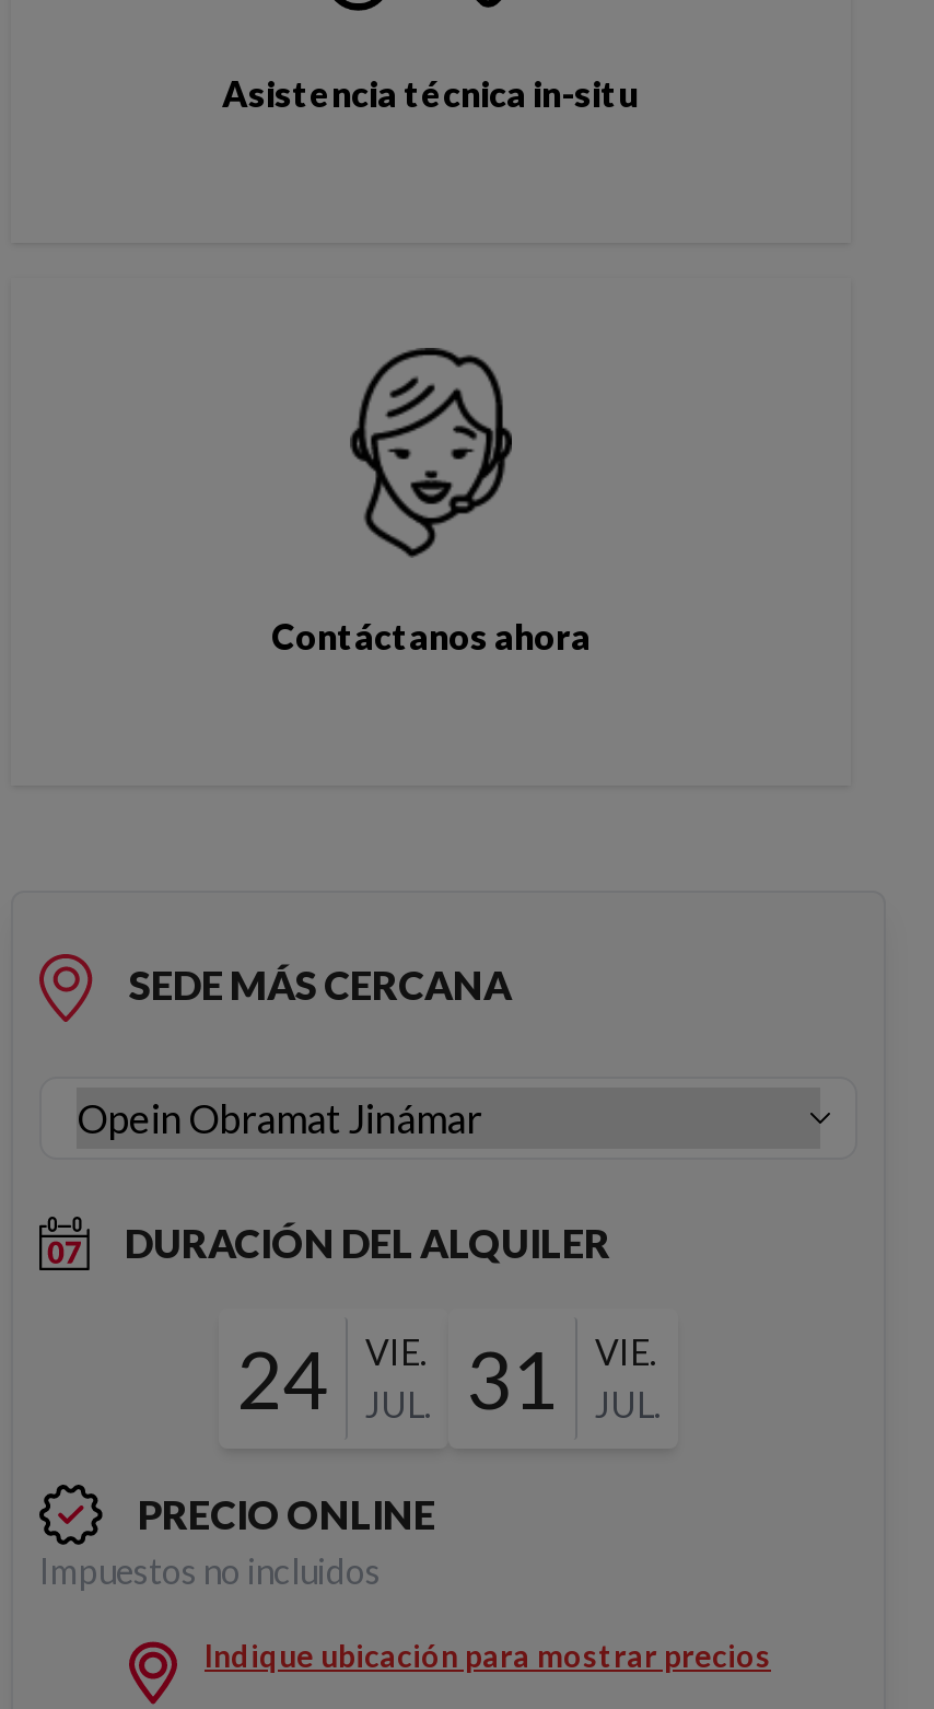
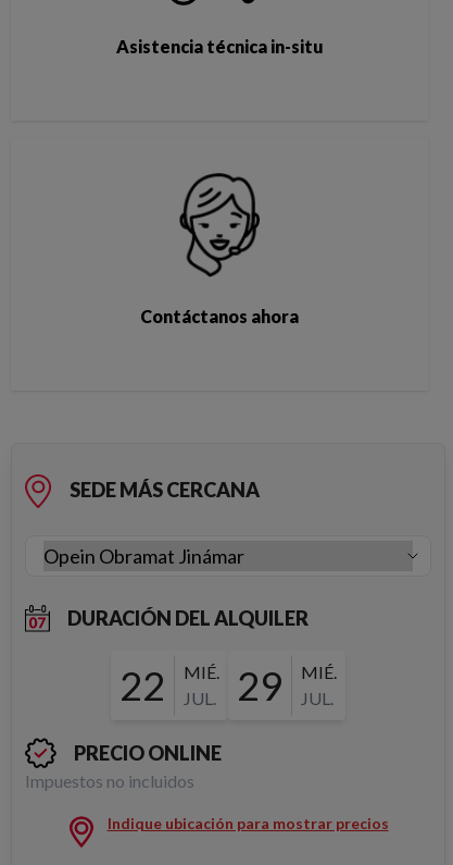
- 24
- VIE.
+ 22
+ MIÉ.

- 31
- VIE.
+ 29
+ MIÉ.
